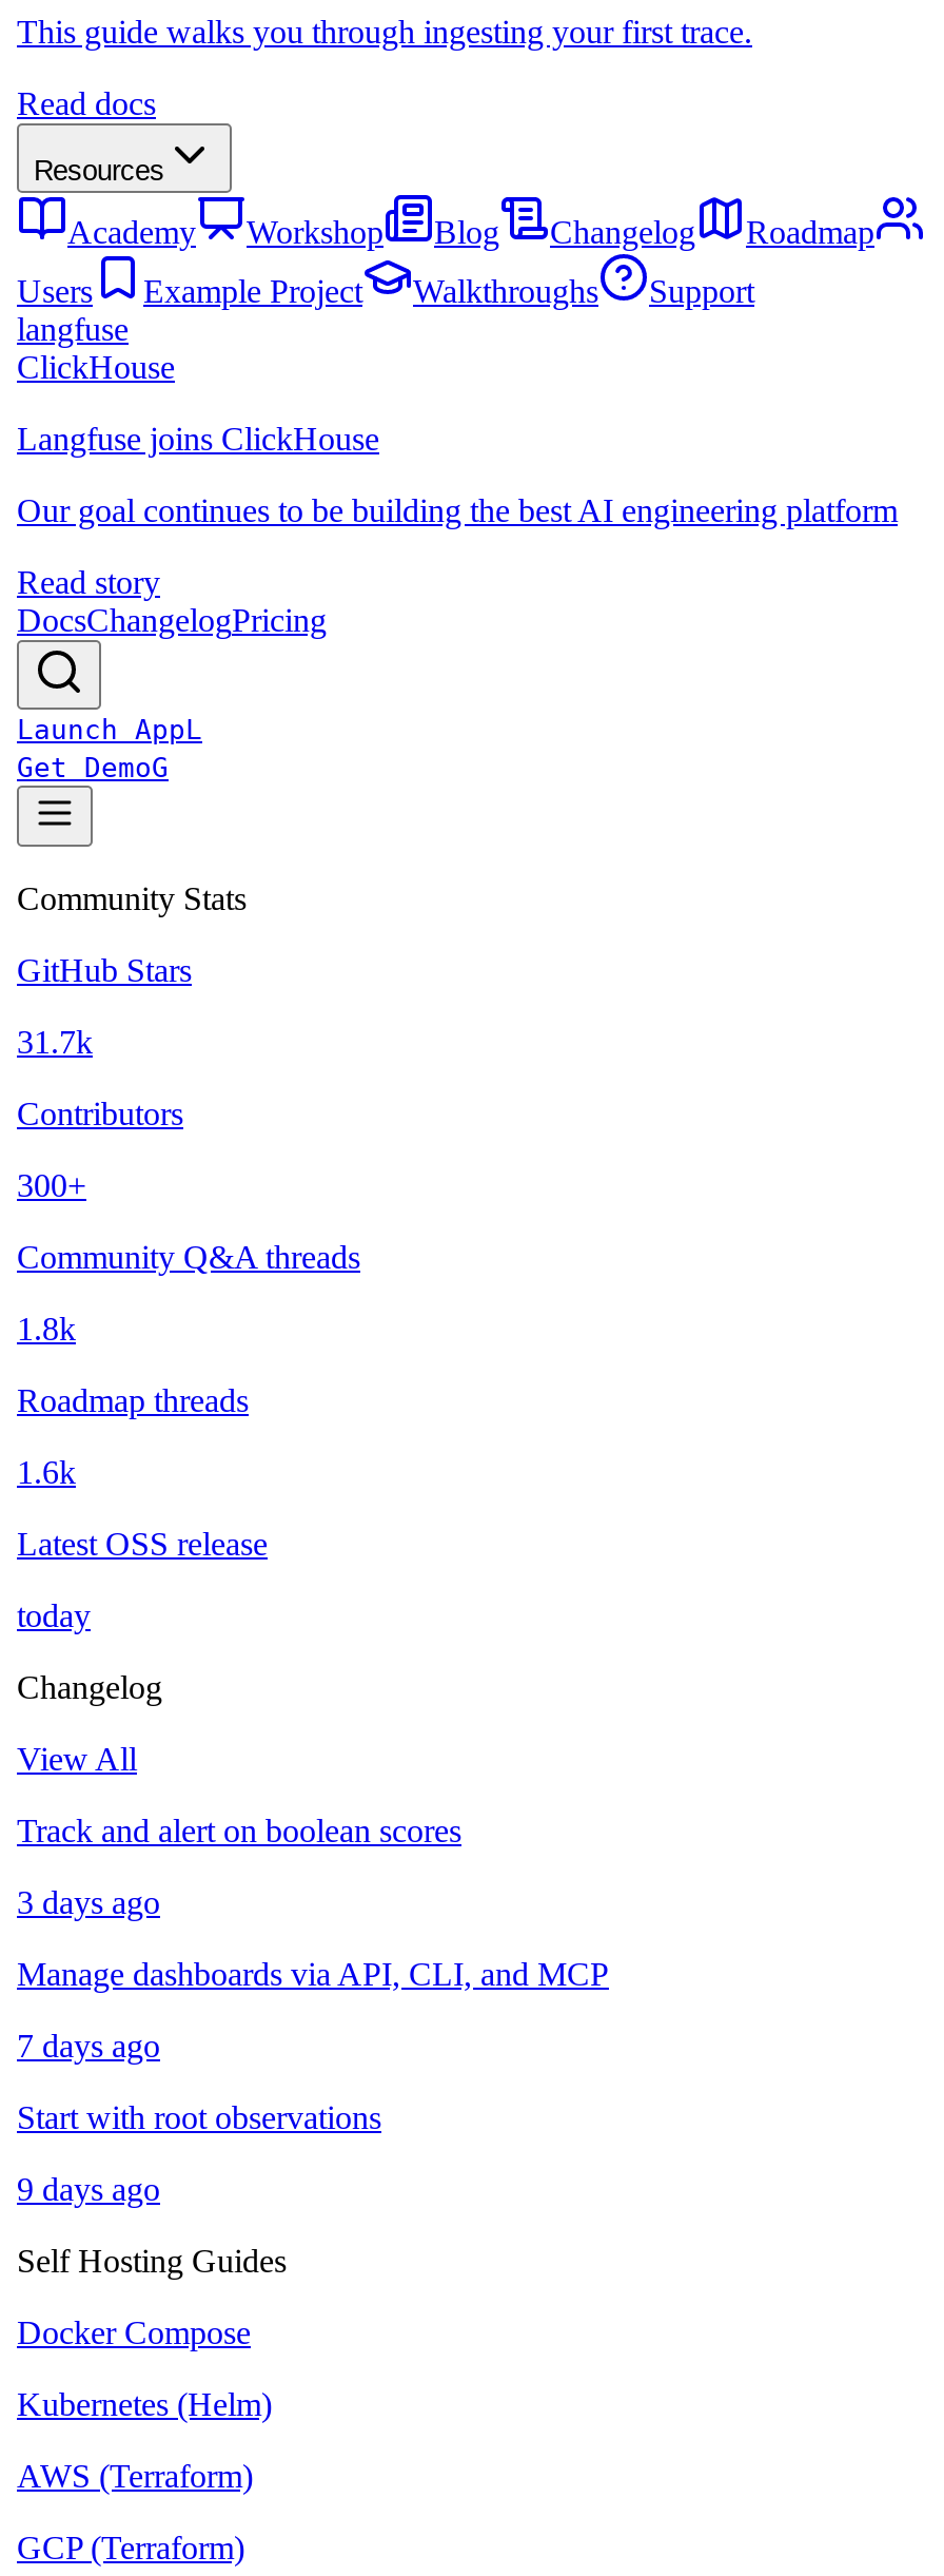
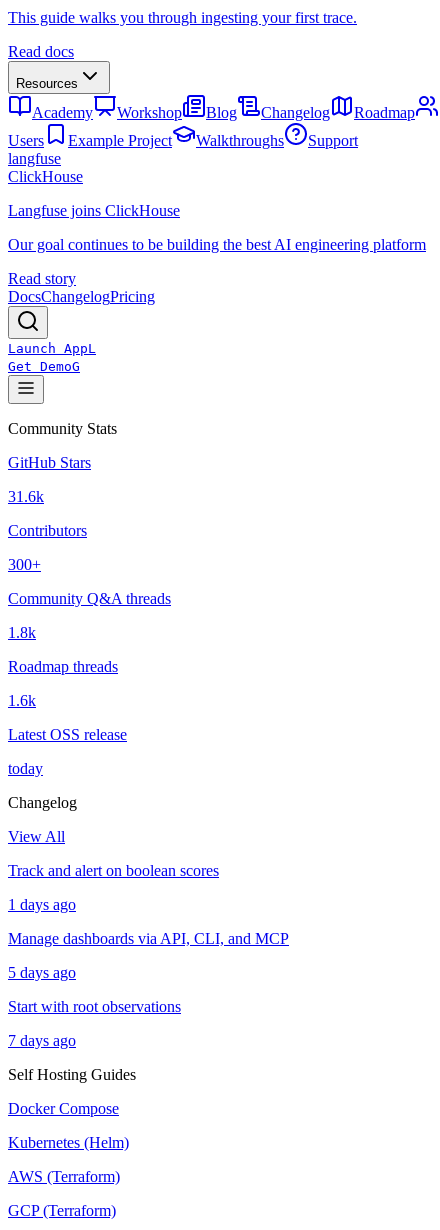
- 31.7k
+ 31.6k

- 3 days ago
+ 1 days ago

- 7 days ago
+ 5 days ago

- 9 days ago
+ 7 days ago
